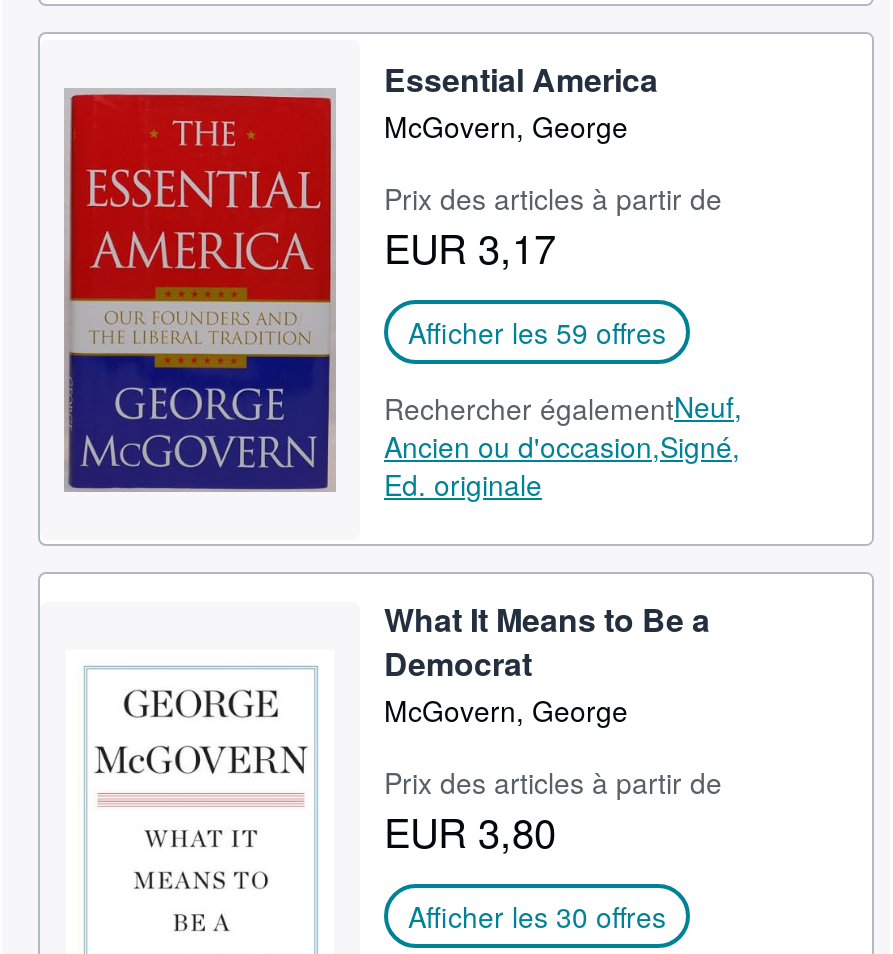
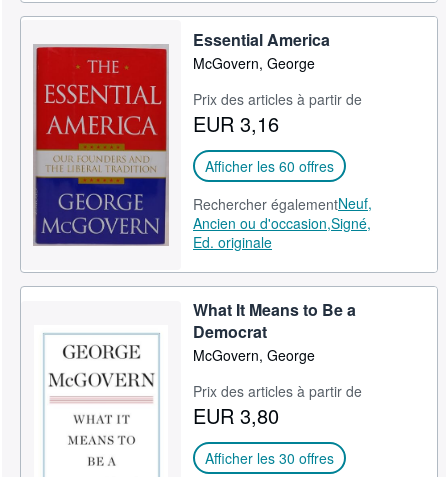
- EUR 3,17
+ EUR 3,16

- Afficher les 59 offres
+ Afficher les 60 offres
